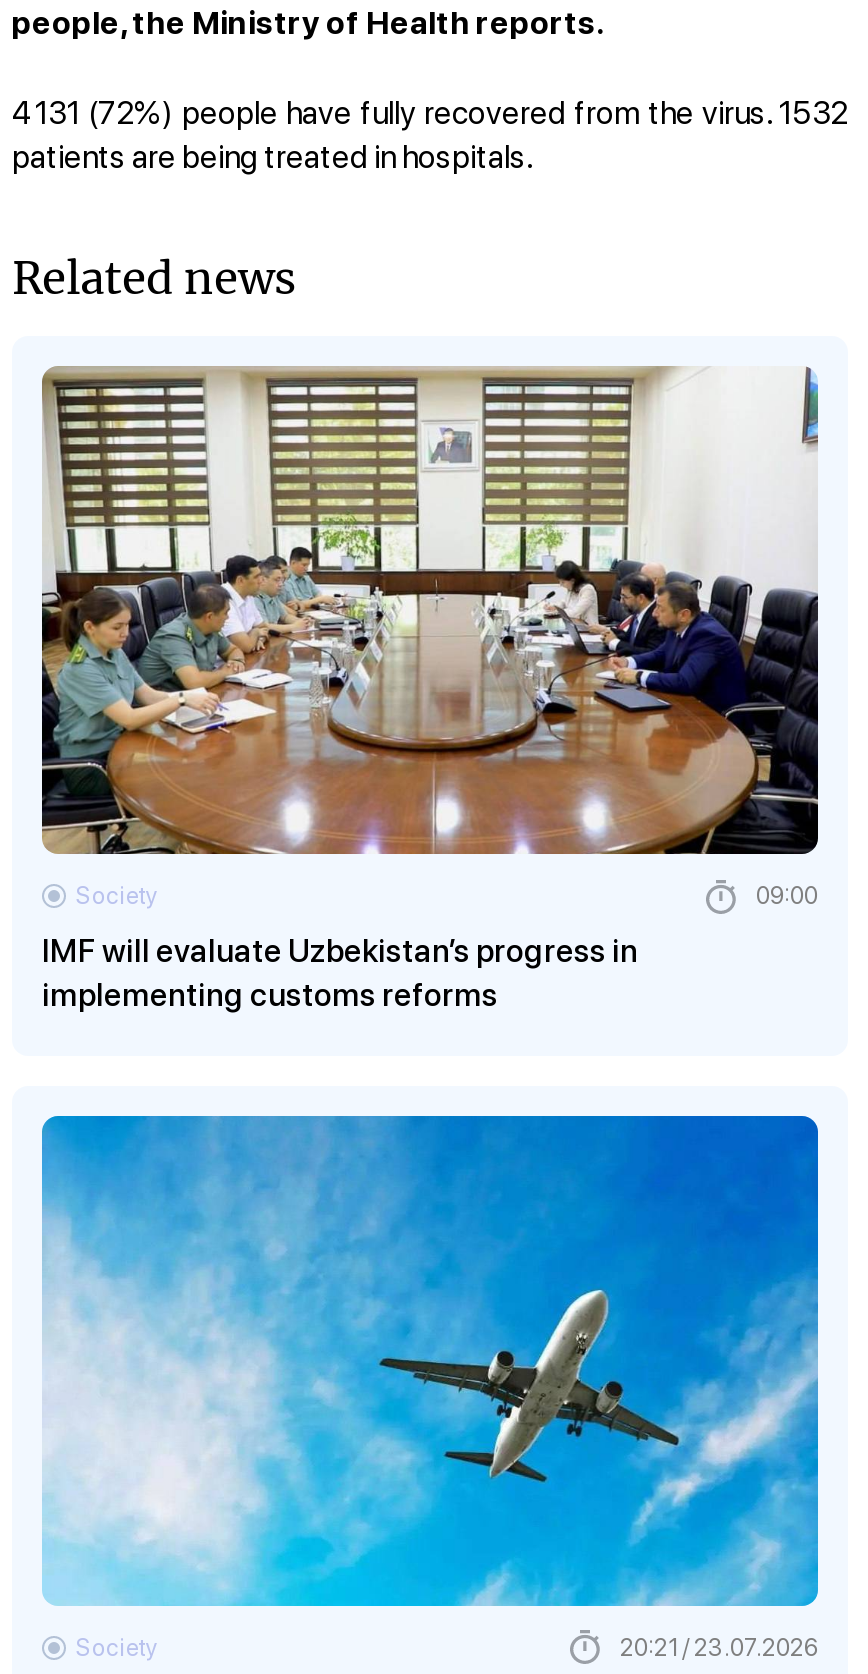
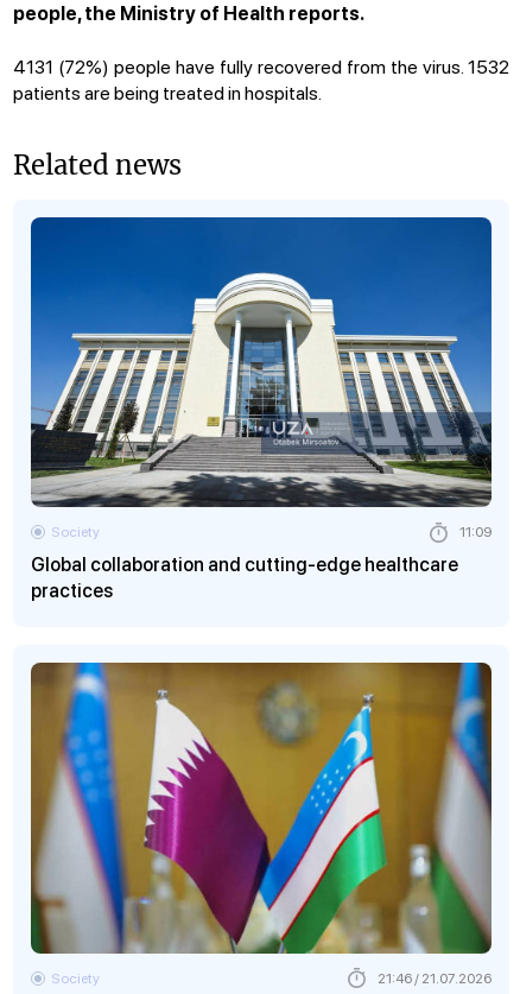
- [image]
- 09:00
+ [image]
+ 11:09

- IMF will evaluate Uzbekistan’s progress in
- implementing customs reforms
+ Global collaboration and cutting-edge healthcare
+ practices

- [image]
- 20:21 / 23.07.2026
+ [image]
+ 21:46 / 21.07.2026
